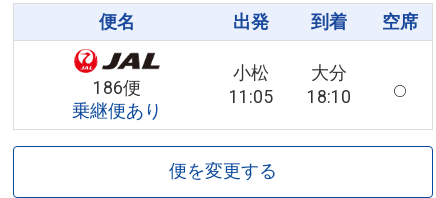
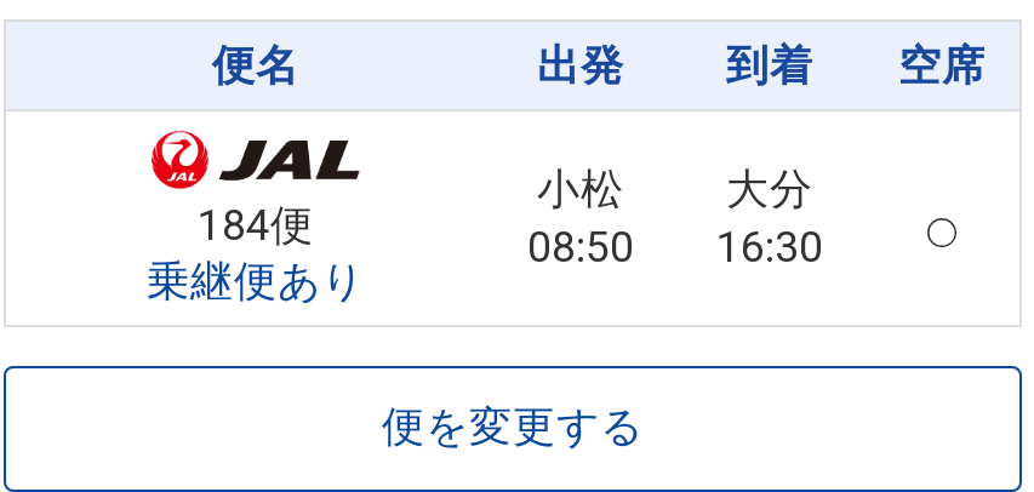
- 186便
+ 184便

- 11:05
+ 08:50

- 18:10
+ 16:30
